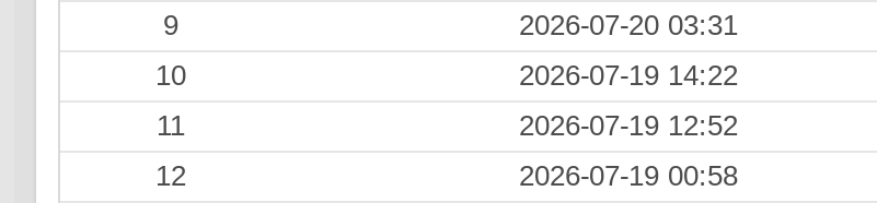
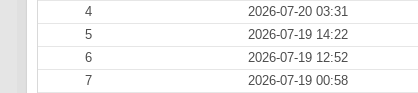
- 9
+ 4

- 10
+ 5

- 11
+ 6

- 12
+ 7
